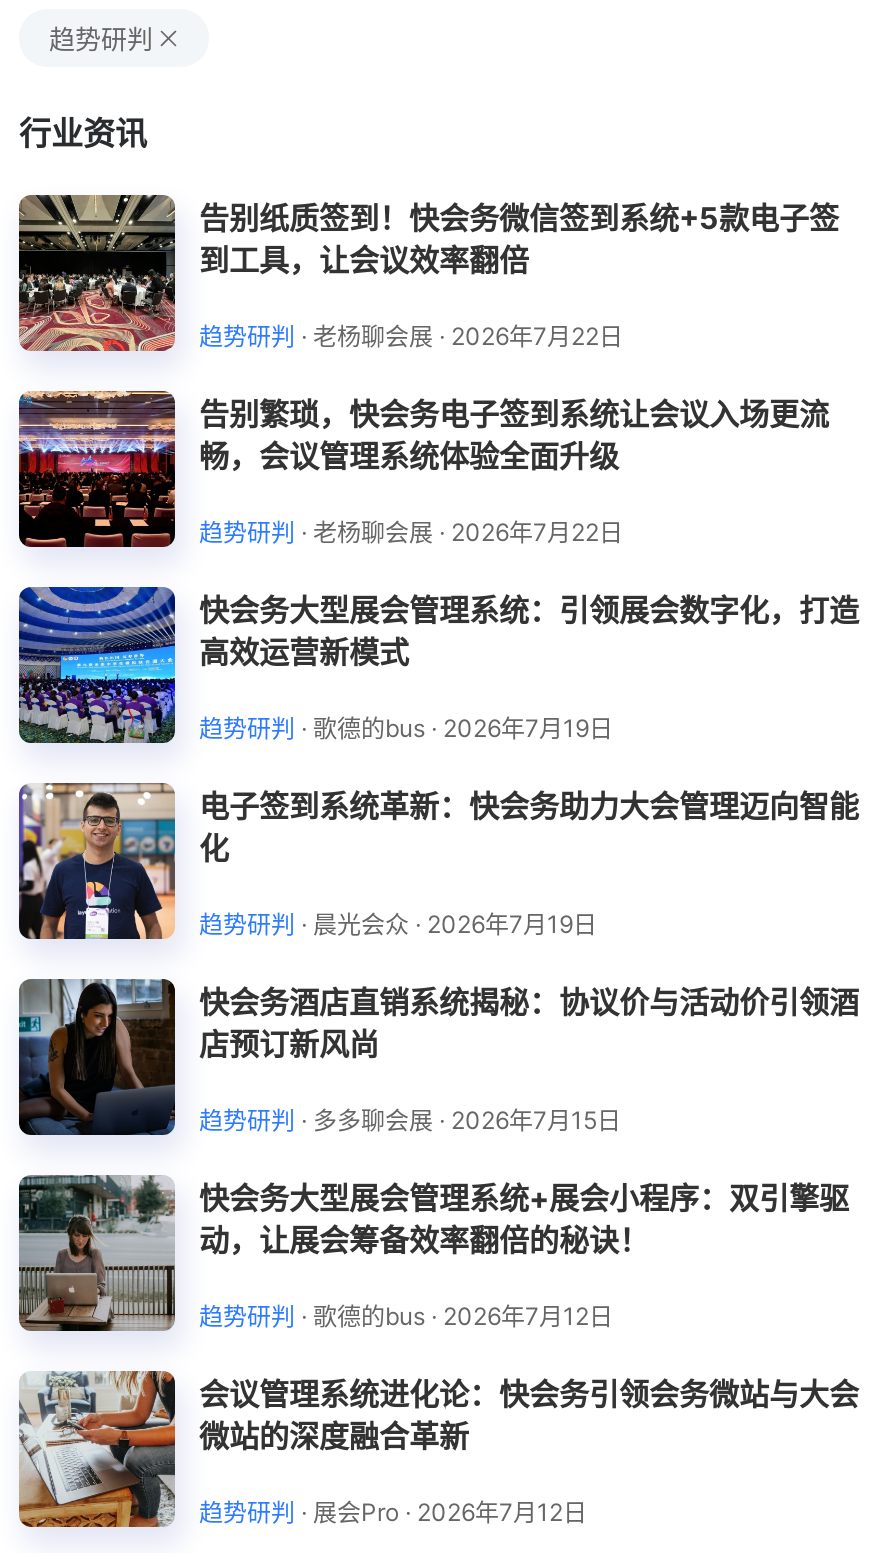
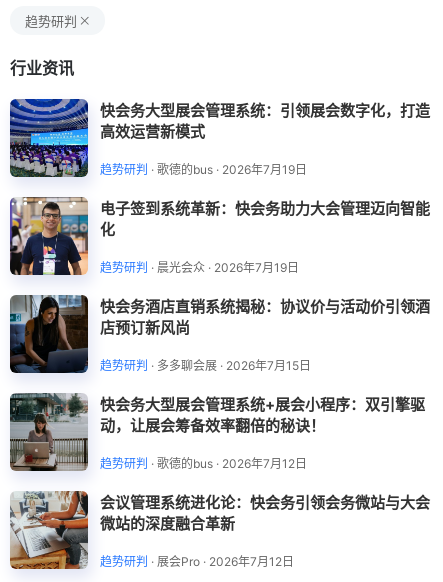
- [image]
- 告别纸质签到！快会务微信签到系统+5款电子签
- 到工具，让会议效率翻倍
- 趋势研判·老杨聊会展· 2026年7月22日
- 告别繁琐，快会务电子签到系统让会议入场更流
- 畅，会议管理系统体验全面升级
- 趋势研判·老杨聊会展· 2026年7月22日

- [image]
